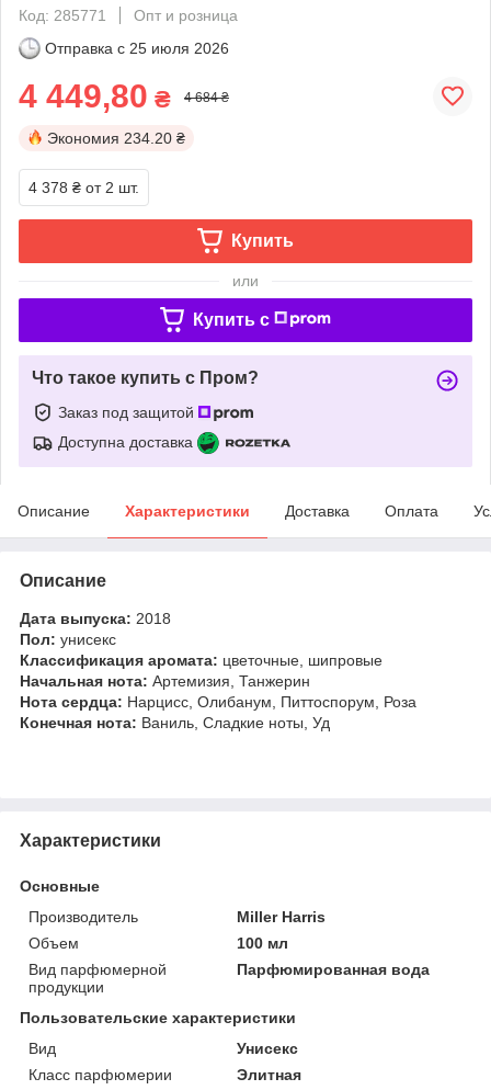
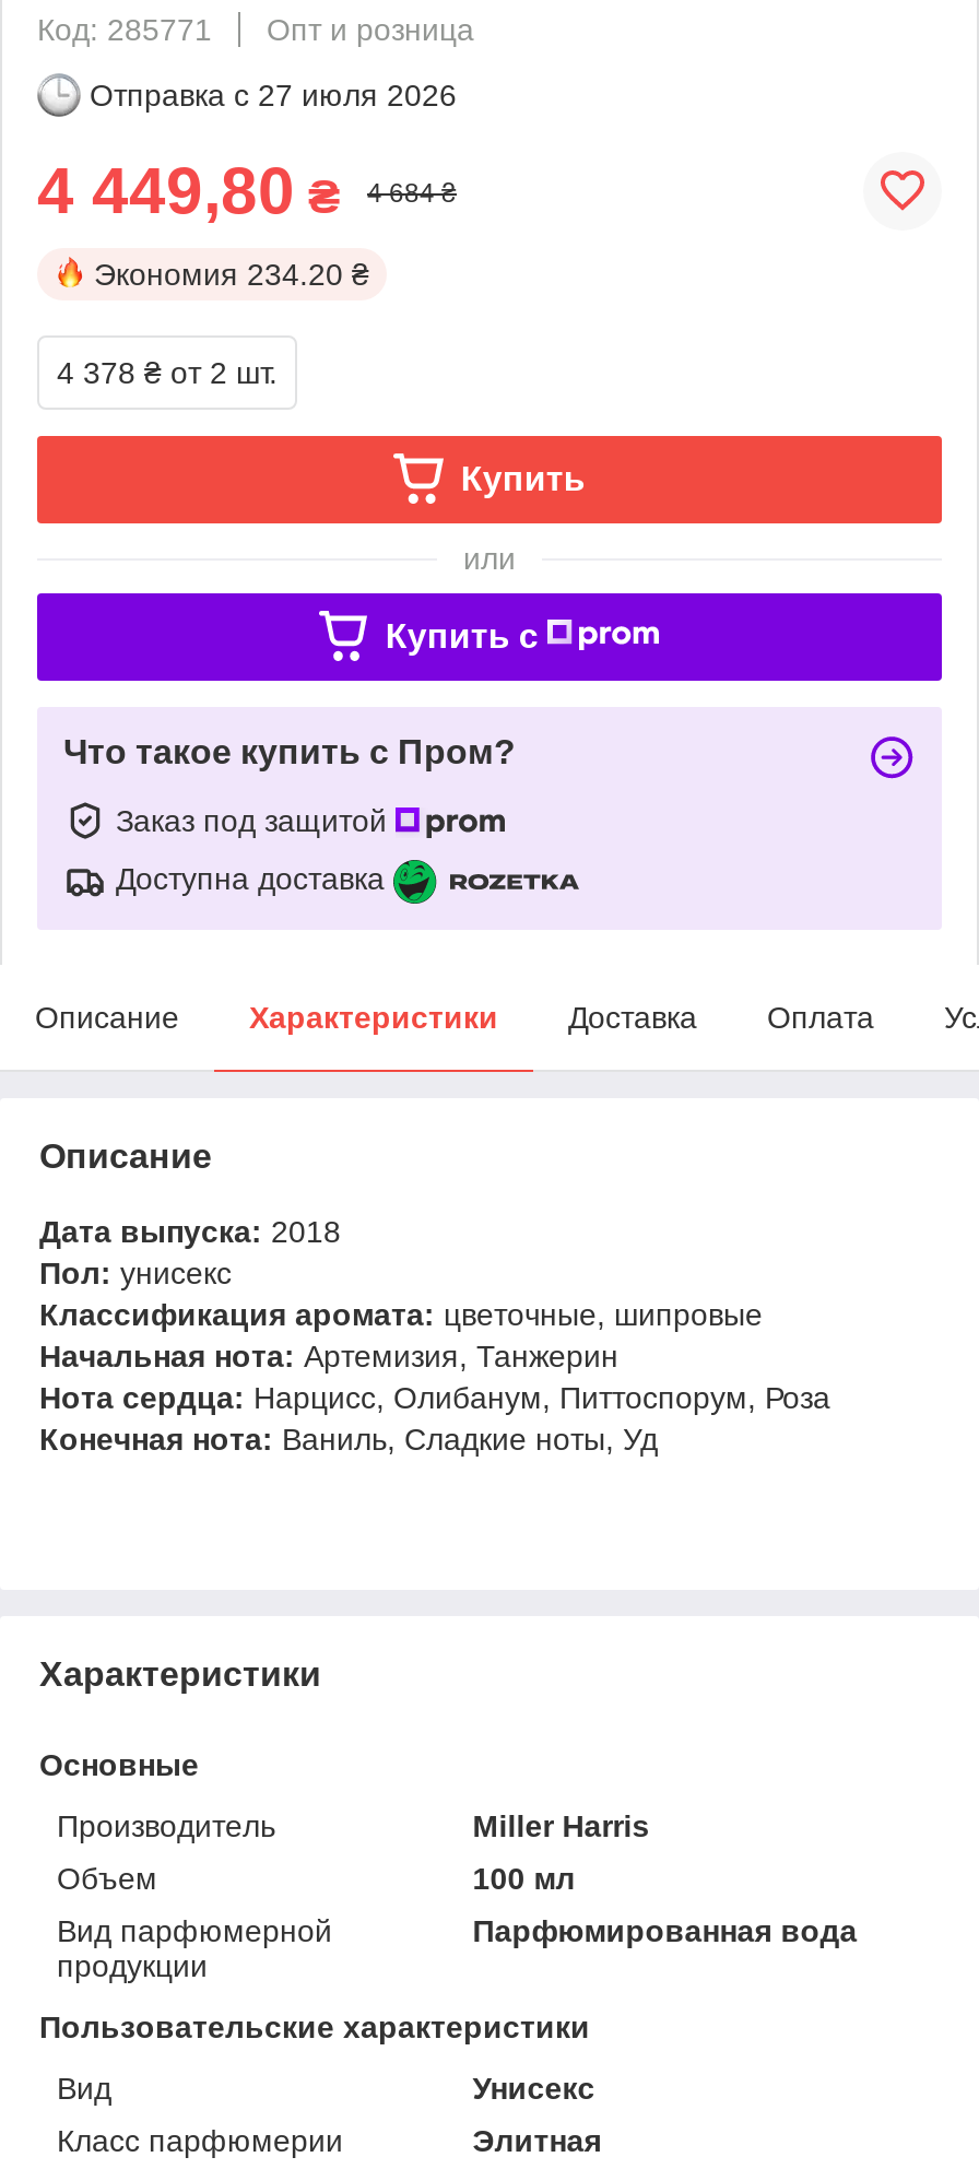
- Отправка с 25 июля 2026
+ Отправка с 27 июля 2026
